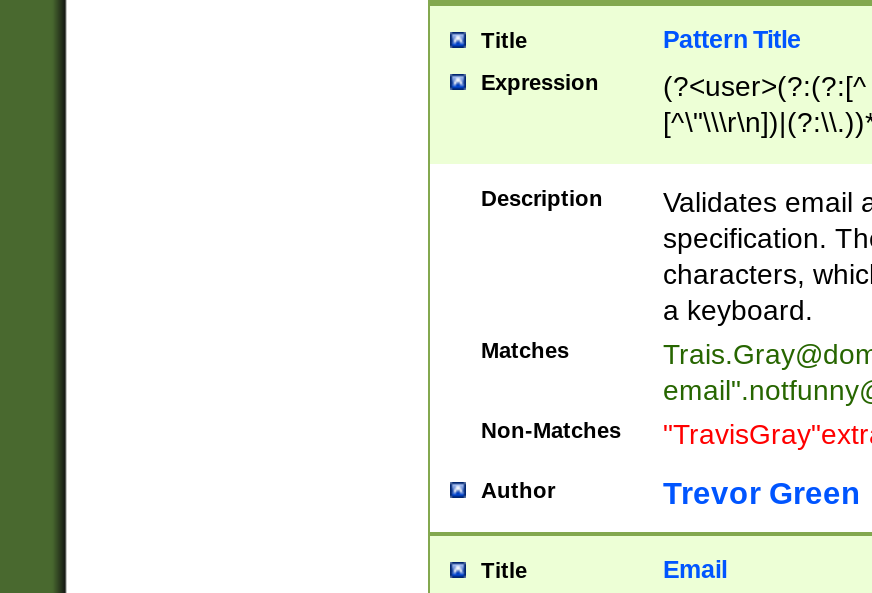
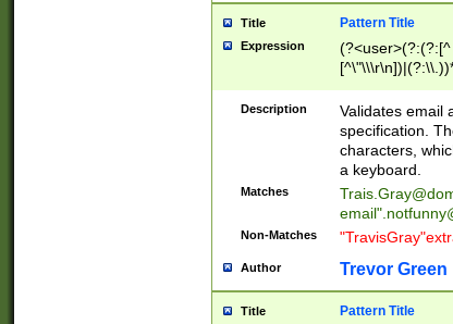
- Email
+ Pattern Title
